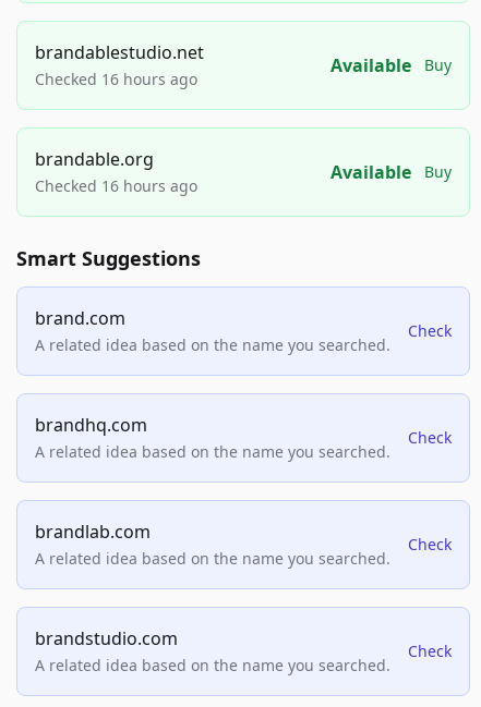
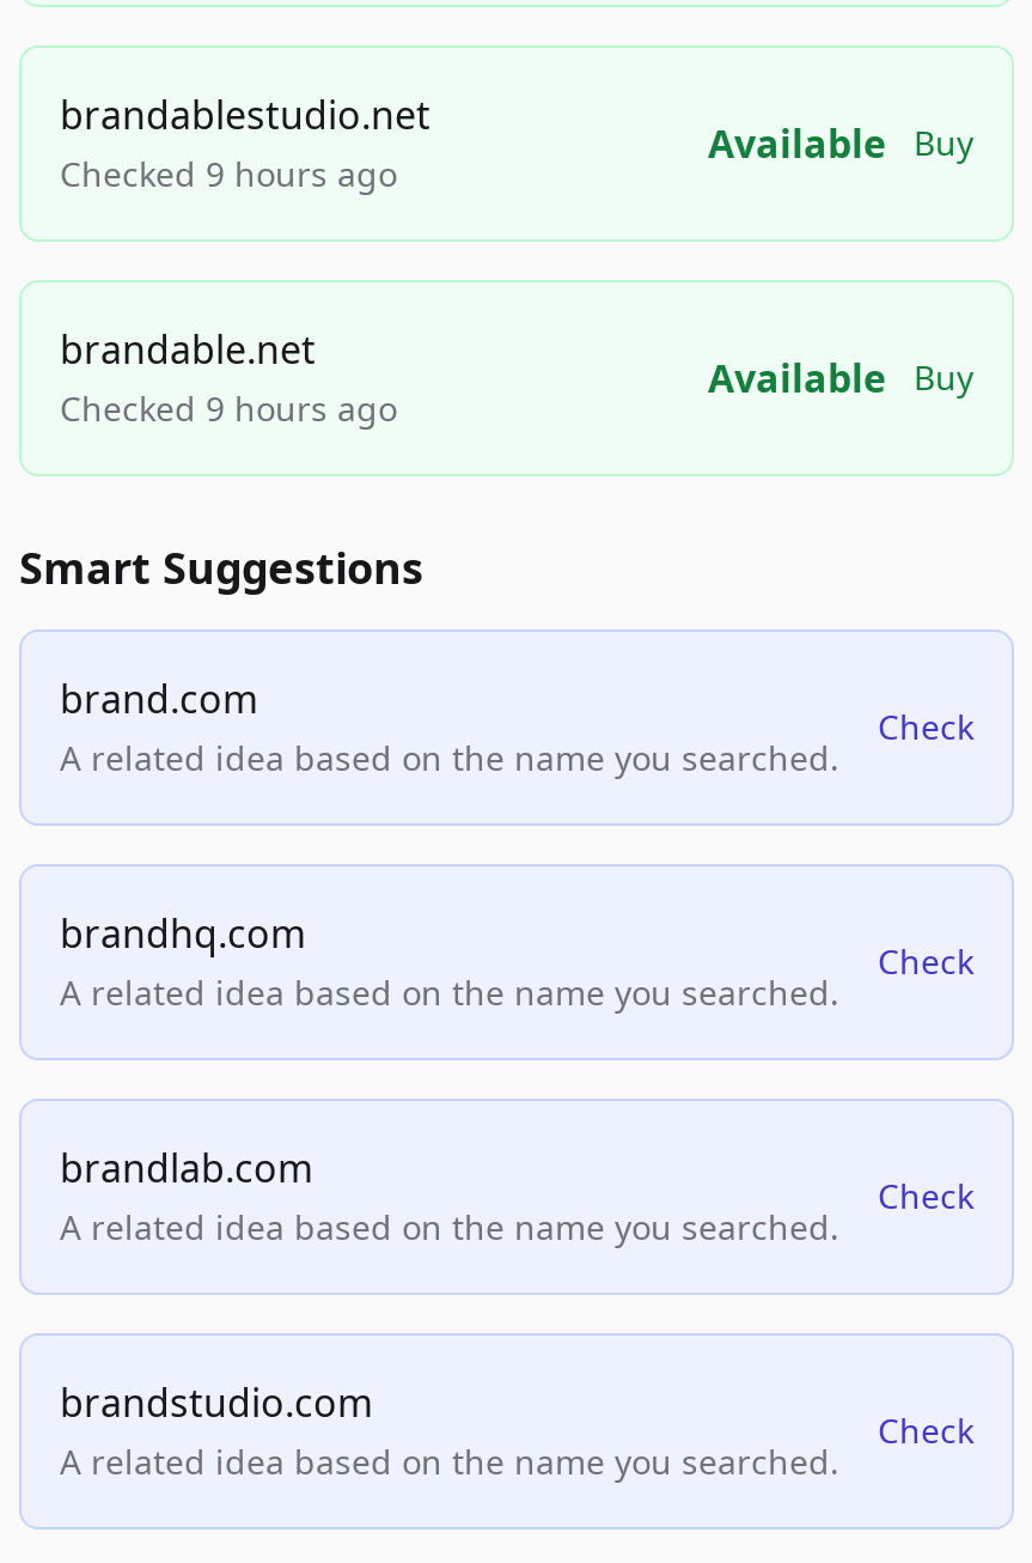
- Checked 16 hours ago
+ Checked 9 hours ago

- brandable.org
- Checked 16 hours ago
+ brandable.net
+ Checked 9 hours ago
